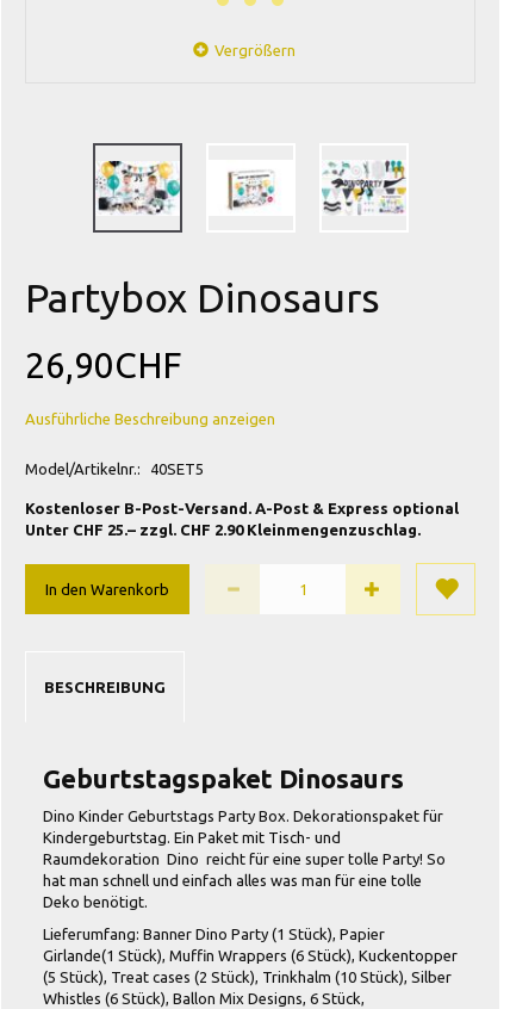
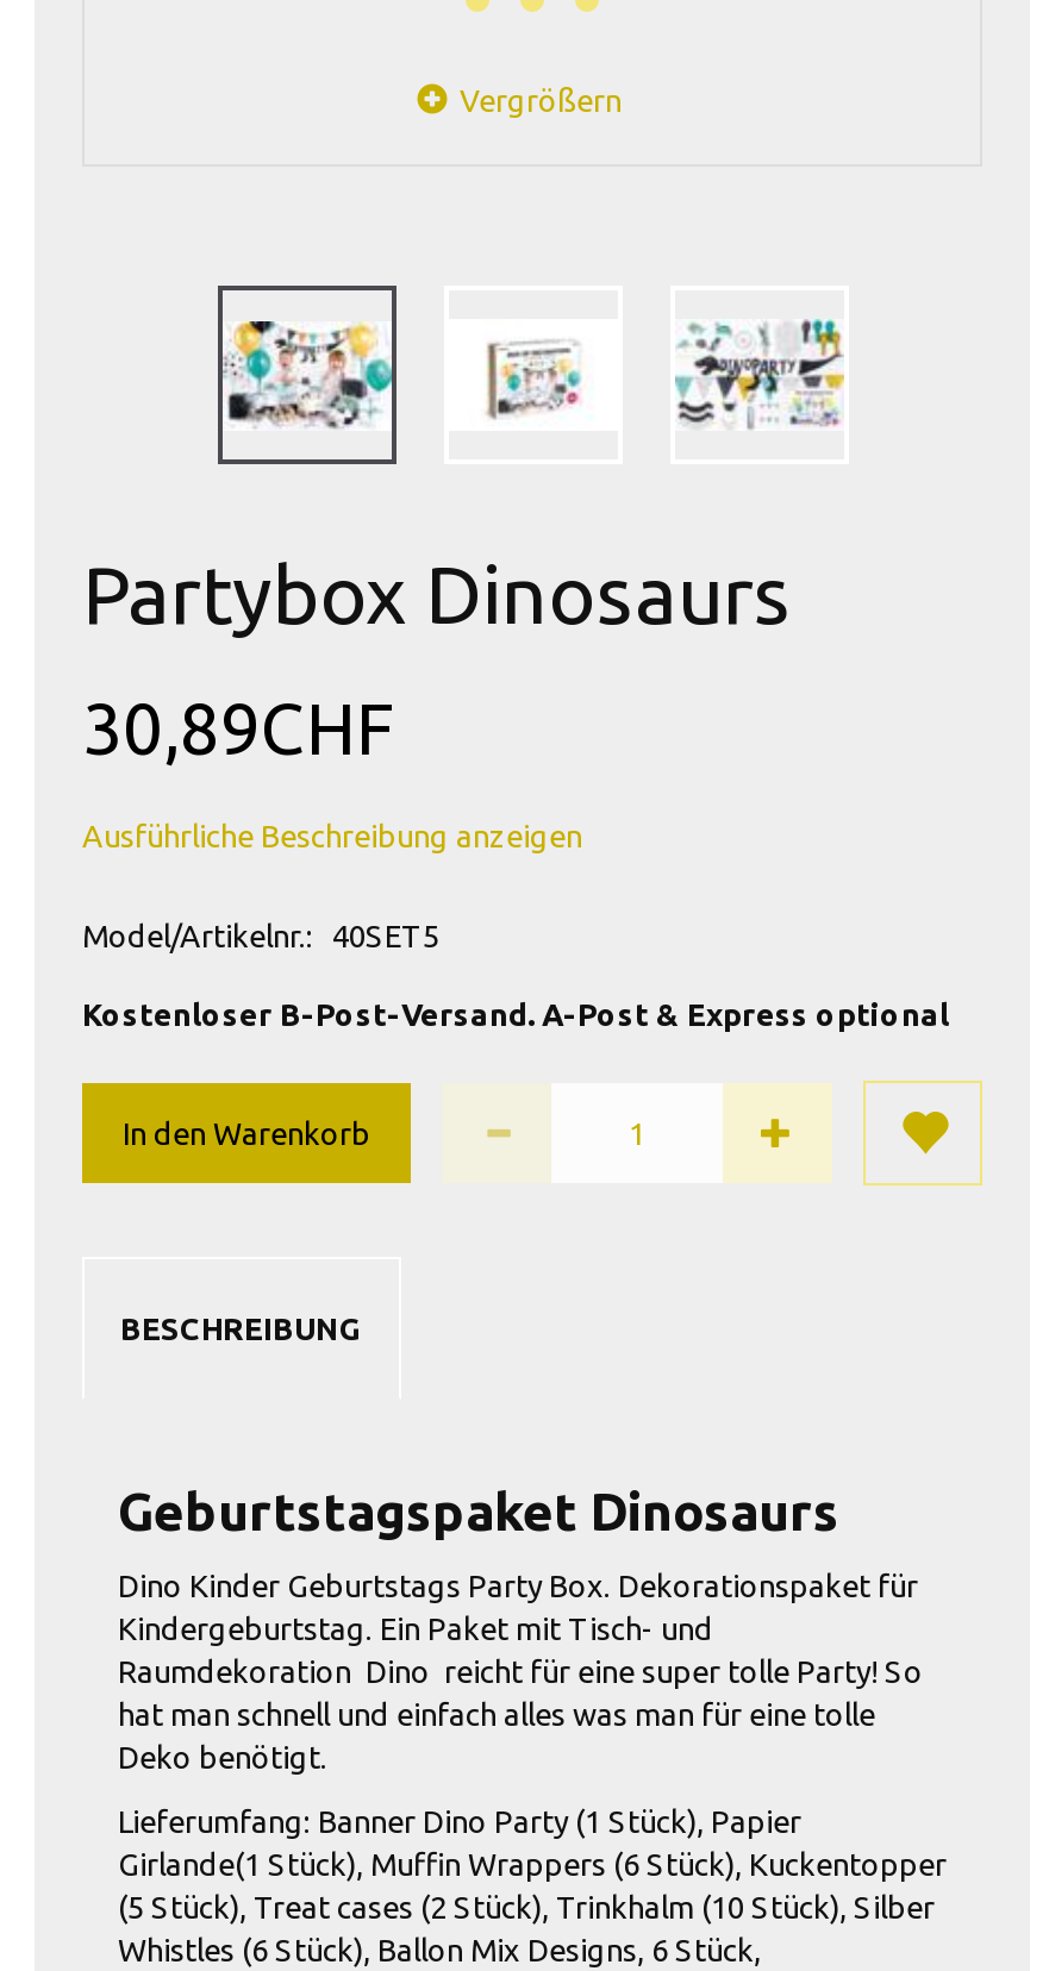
- 26,90CHF
+ 30,89CHF

- Unter CHF 25.– zzgl. CHF 2.90 Kleinmengenzuschlag.
